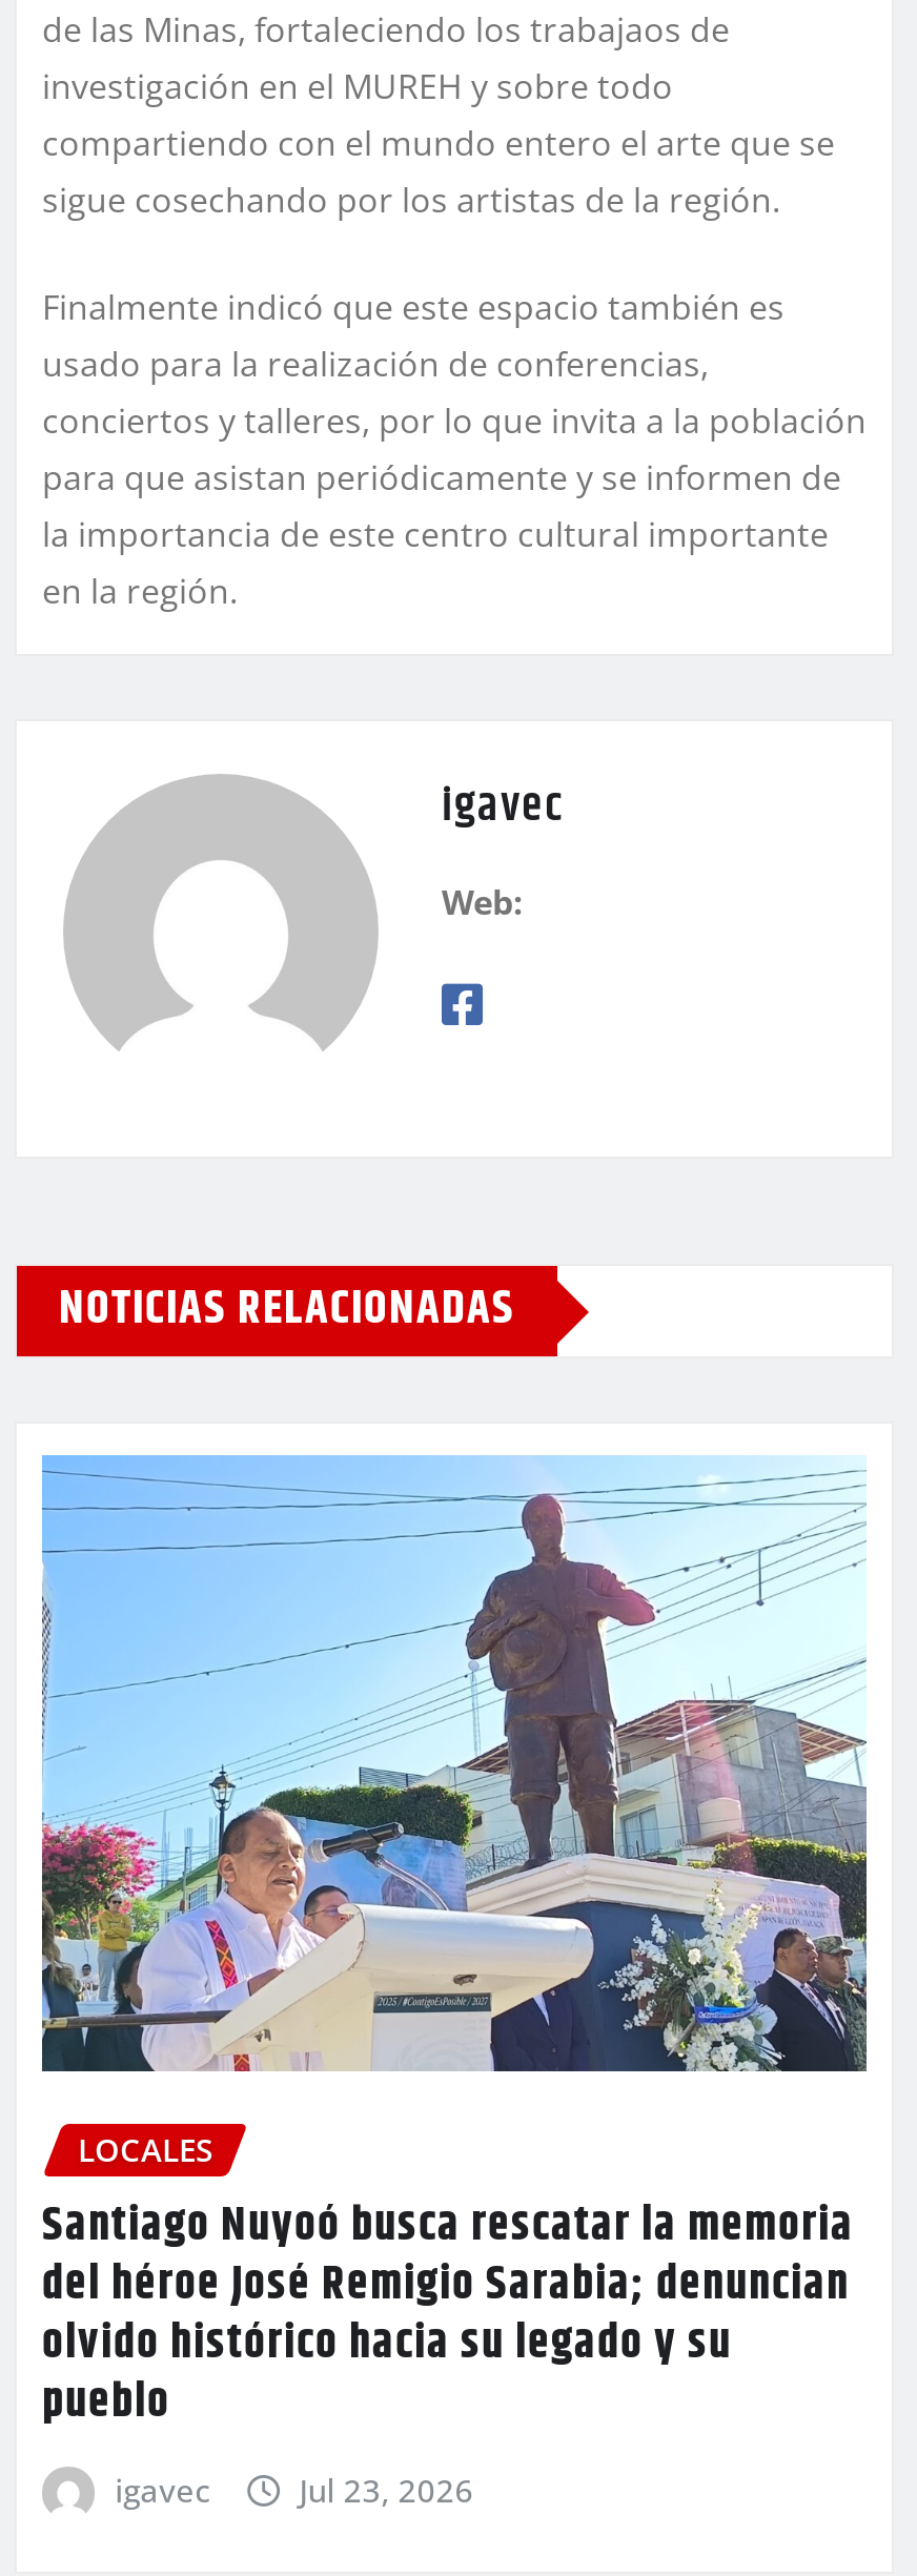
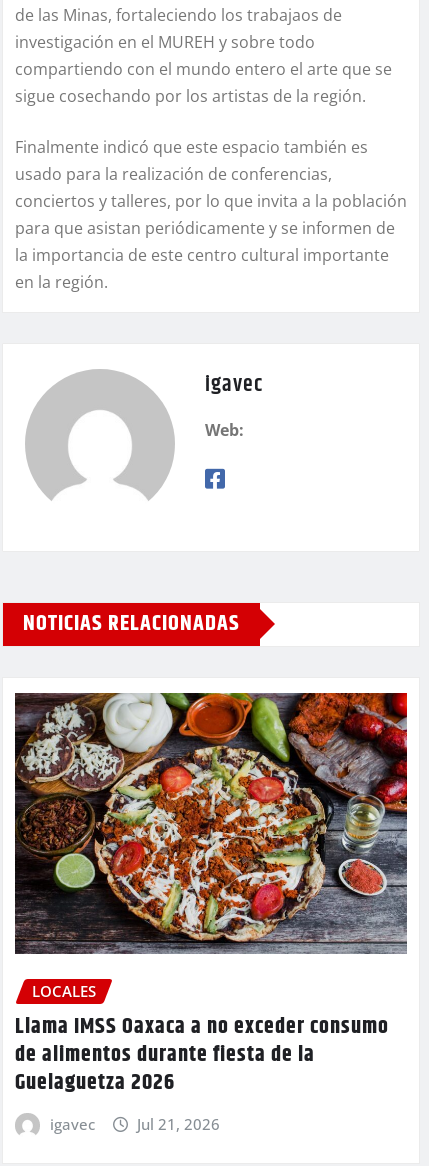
- [image]
+ [image]

- Santiago Nuyoó busca rescatar la memoria
- del héroe José Remigio Sarabia; denuncian
- olvido histórico hacia su legado y su
- pueblo
+ Llama IMSS Oaxaca a no exceder consumo
+ de alimentos durante fiesta de la
+ Guelaguetza 2026

- Jul 23, 2026
+ Jul 21, 2026
